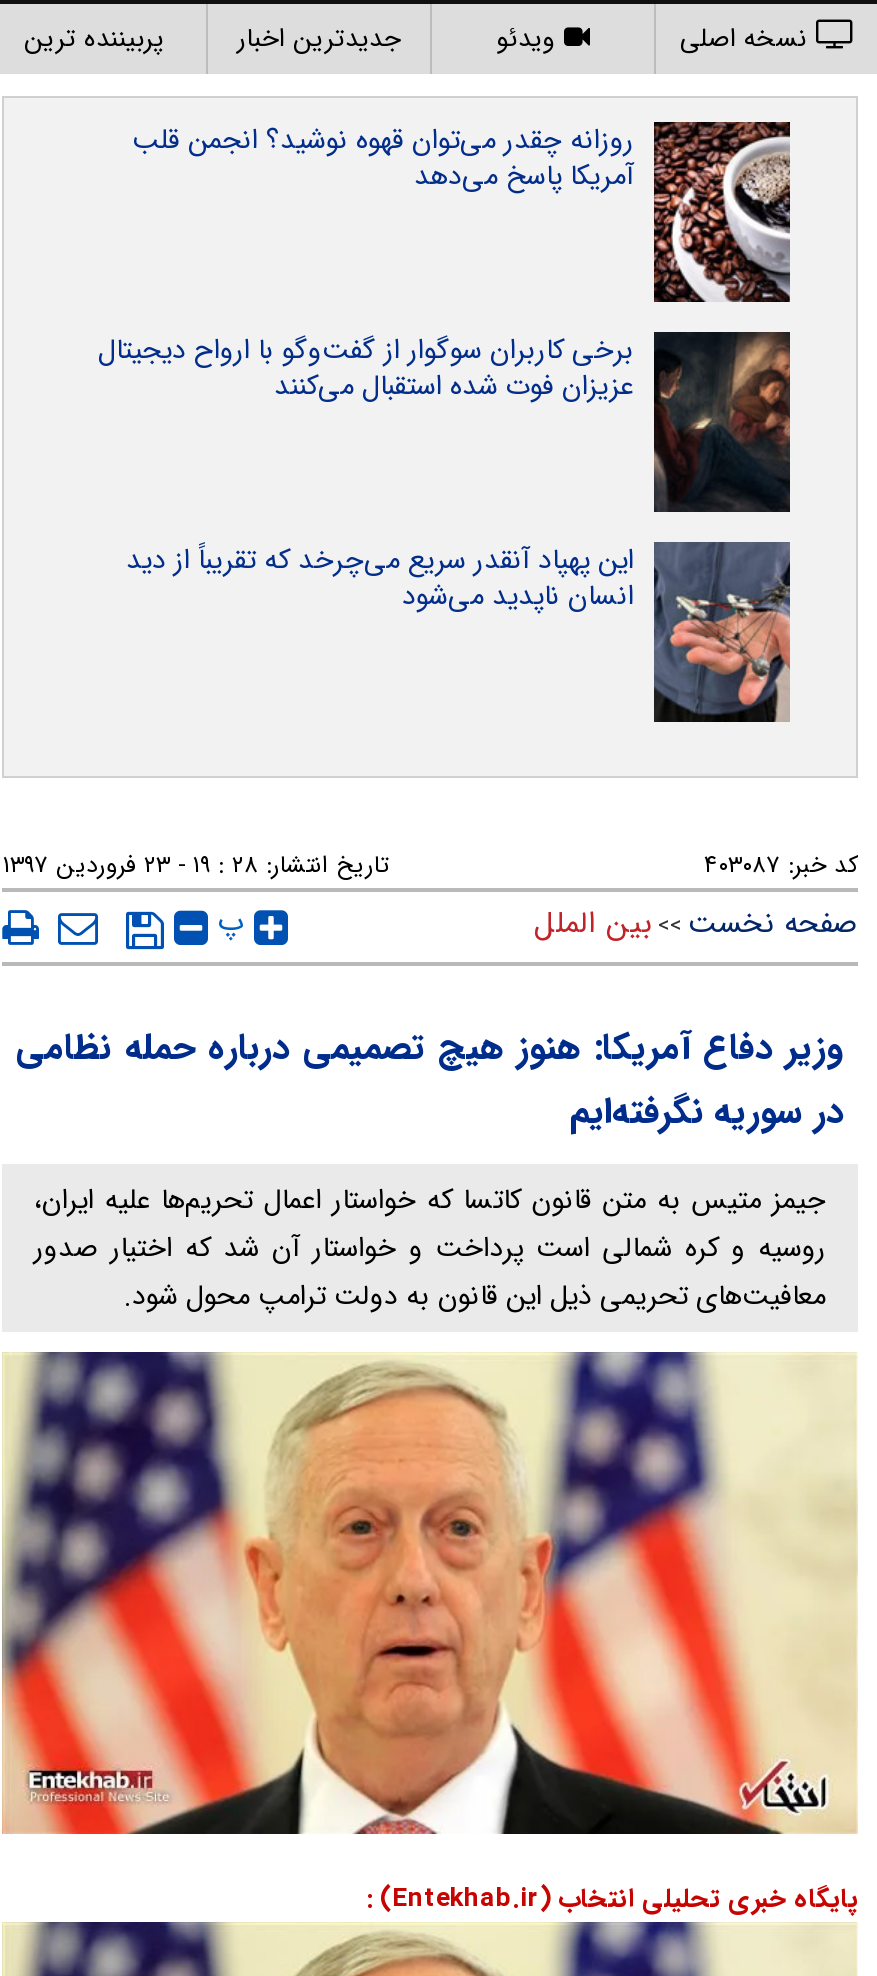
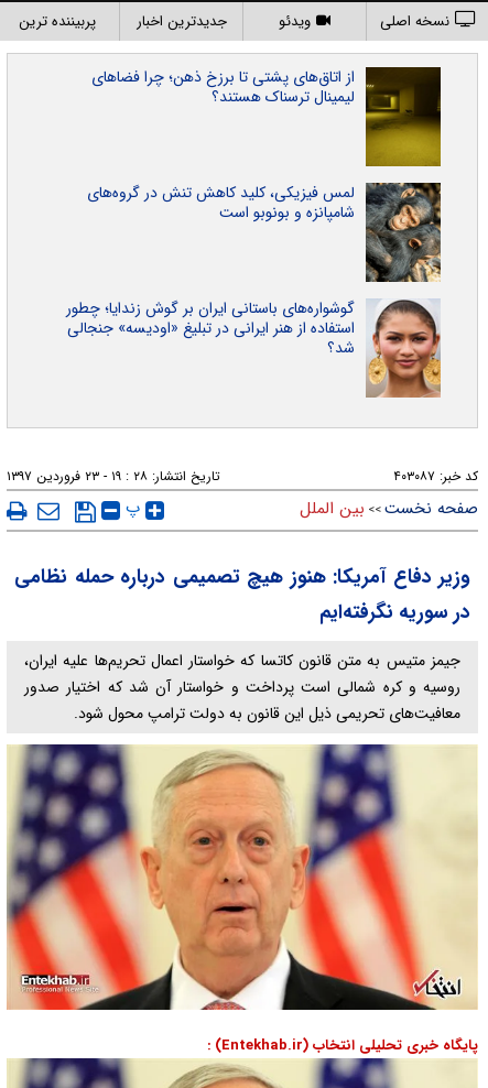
- [image]
- روزانه چقدر می‌توان قهوه نوشید؟ انجمن قلب
- آمریکا پاسخ می‌دهد
+ [image]
+ از اتاق‌های پشتی تا برزخ ذهن؛ چرا فضاهای
+ لیمینال ترسناک هستند؟

- [image]
- برخی کاربران سوگوار از گفت‌وگو با ارواح دیجیتال
- عزیزان فوت شده استقبال می‌کنند
+ [image]
+ لمس فیزیکی، کلید کاهش تنش در گروه‌های
+ شامپانزه و بونوبو است

- [image]
- این پهپاد آنقدر سریع می‌چرخد که تقریباً از دید
- انسان ناپدید می‌شود
+ [image]
+ گوشواره‌های باستانی ایران بر گوش زندایا؛ چطور
+ استفاده از هنر ایرانی در تبلیغ «اودیسه» جنجالی
+ شد؟
